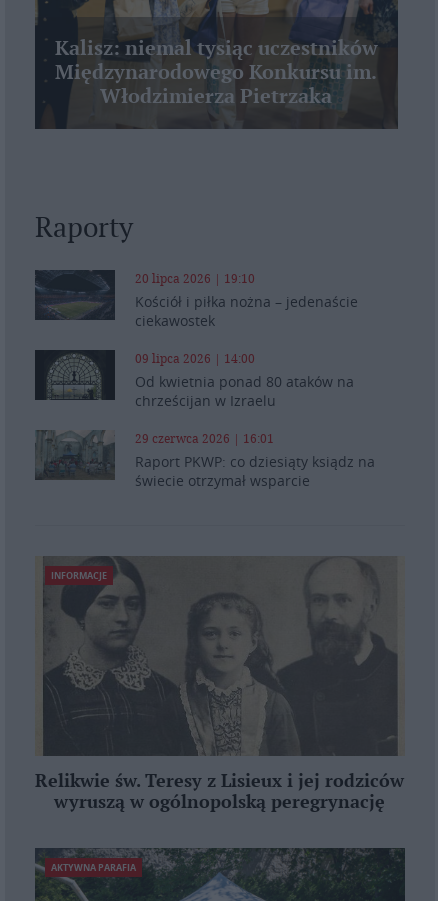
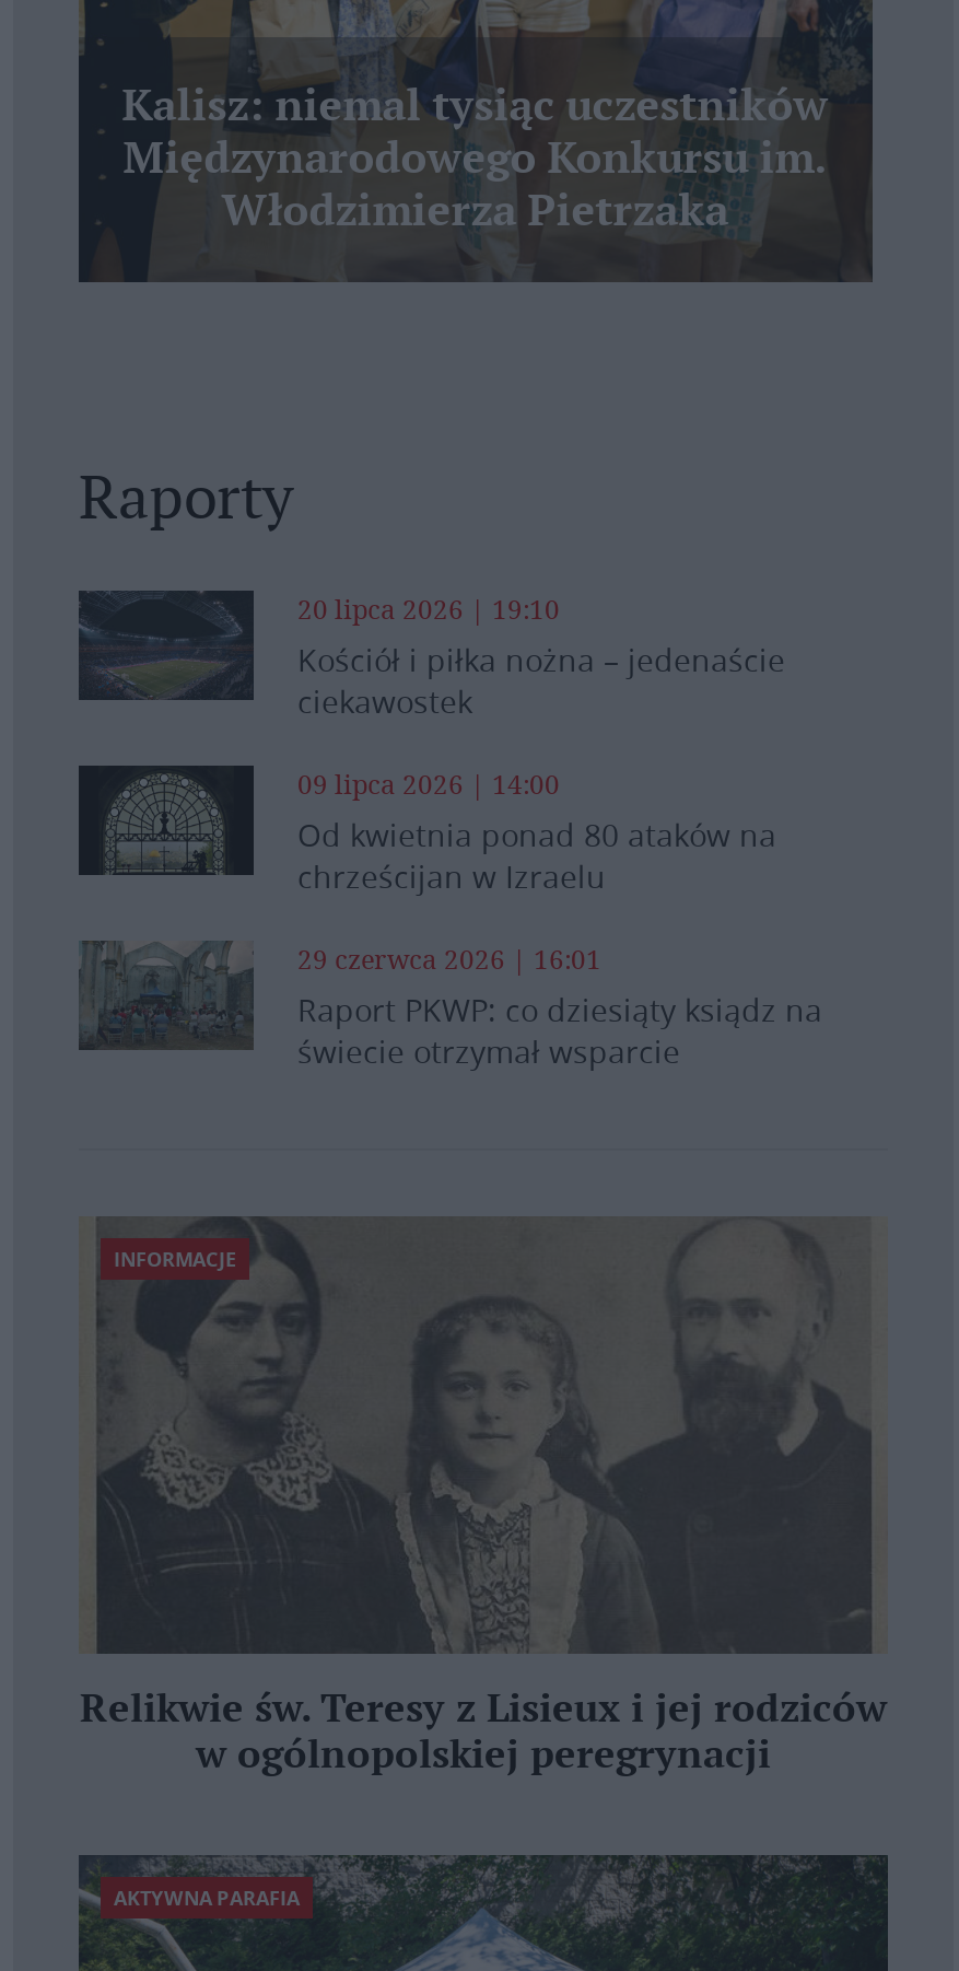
- wyruszą w ogólnopolską peregrynację
+ w ogólnopolskiej peregrynacji
